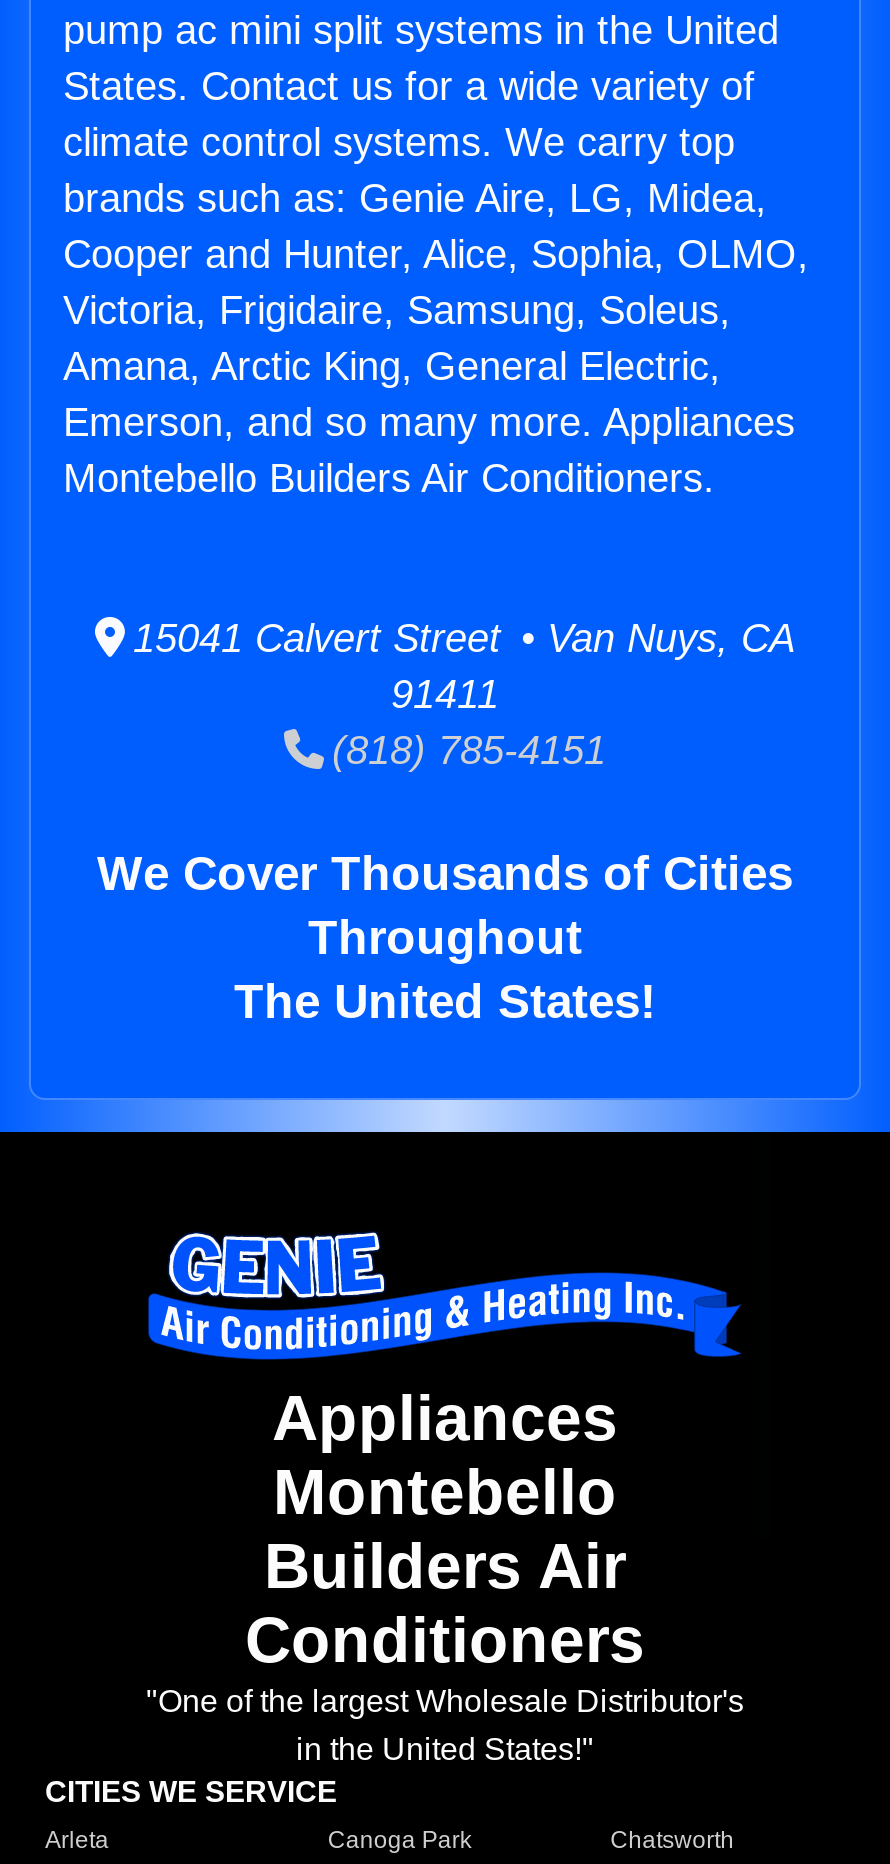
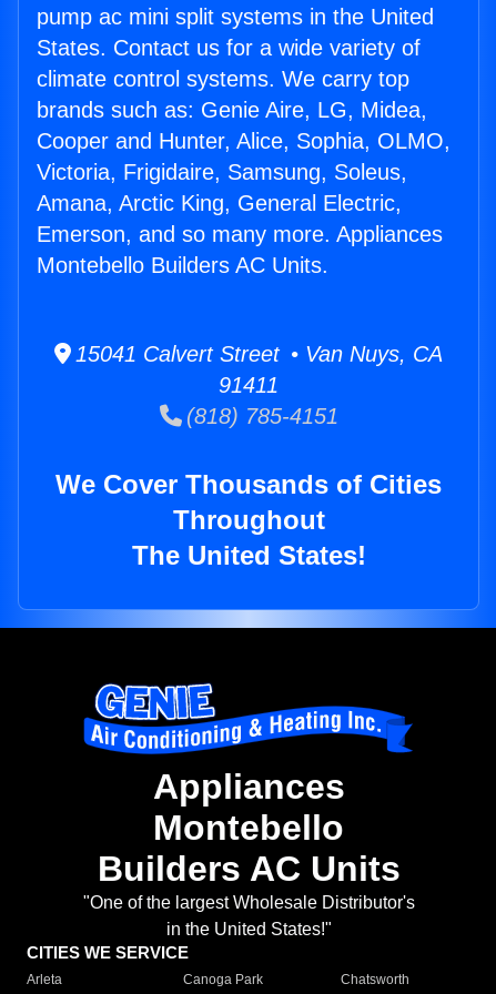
- Montebello Builders Air Conditioners.
+ Montebello Builders AC Units.

- Builders Air
- Conditioners
+ Builders AC Units
